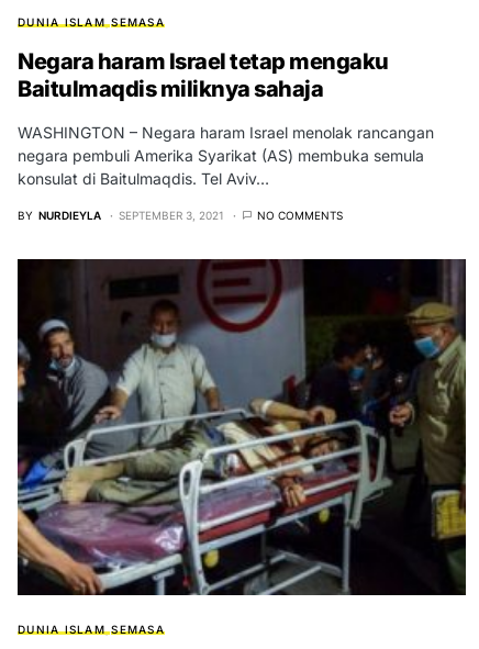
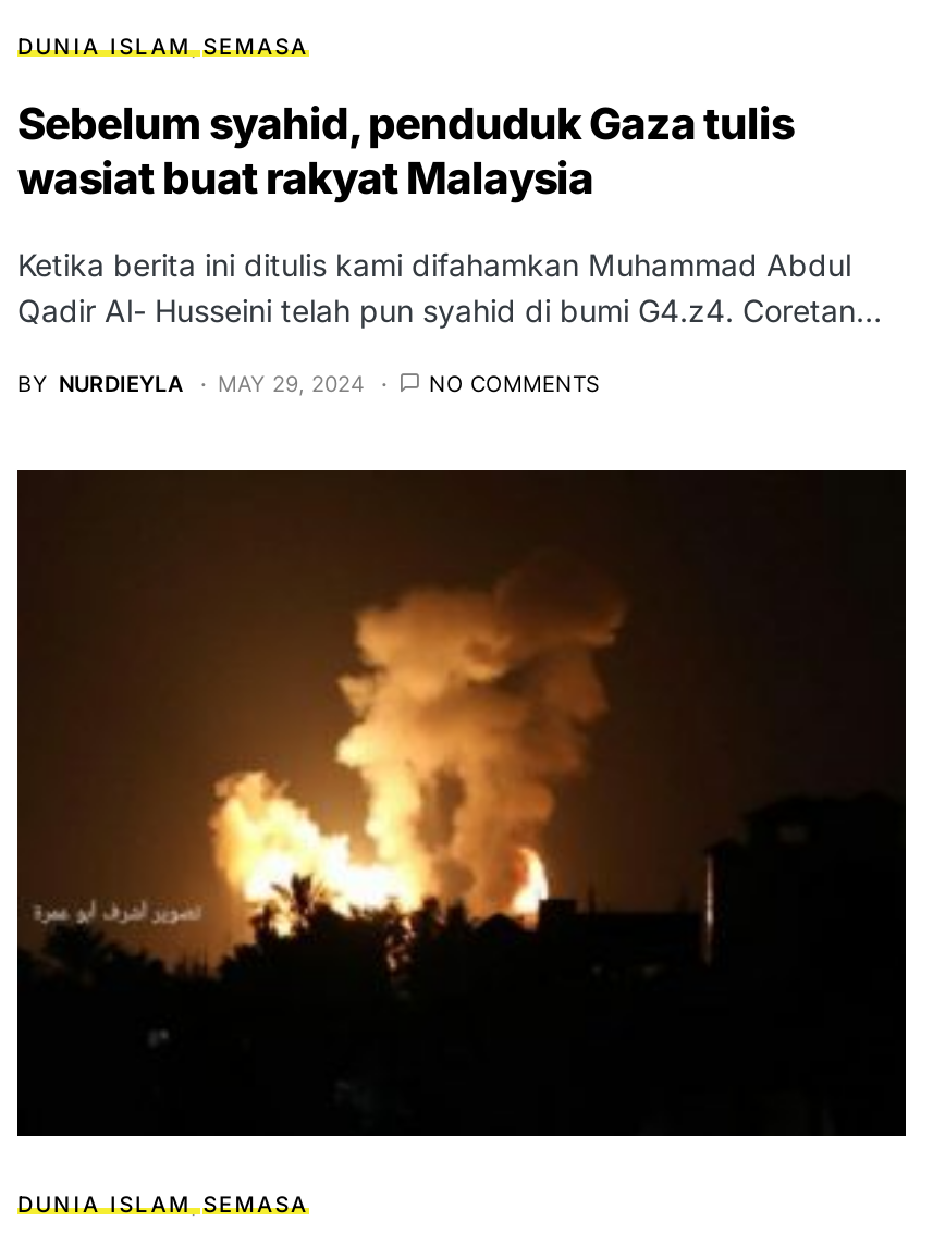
- Negara haram Israel tetap mengaku
- Baitulmaqdis miliknya sahaja
+ Sebelum syahid, penduduk Gaza tulis
+ wasiat buat rakyat Malaysia

- WASHINGTON – Negara haram Israel menolak rancangan
- negara pembuli Amerika Syarikat (AS) membuka semula
- konsulat di Baitulmaqdis. Tel Aviv…
+ Ketika berita ini ditulis kami difahamkan Muhammad Abdul
+ Qadir Al- Husseini telah pun syahid di bumi G4.z4. Coretan…

- BY NURDIEYLA SEPTEMBER 3, 2021
+ BY NURDIEYLA MAY 29, 2024

- [image]
+ [image]
